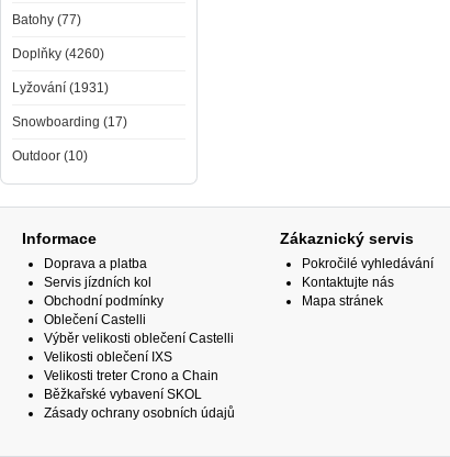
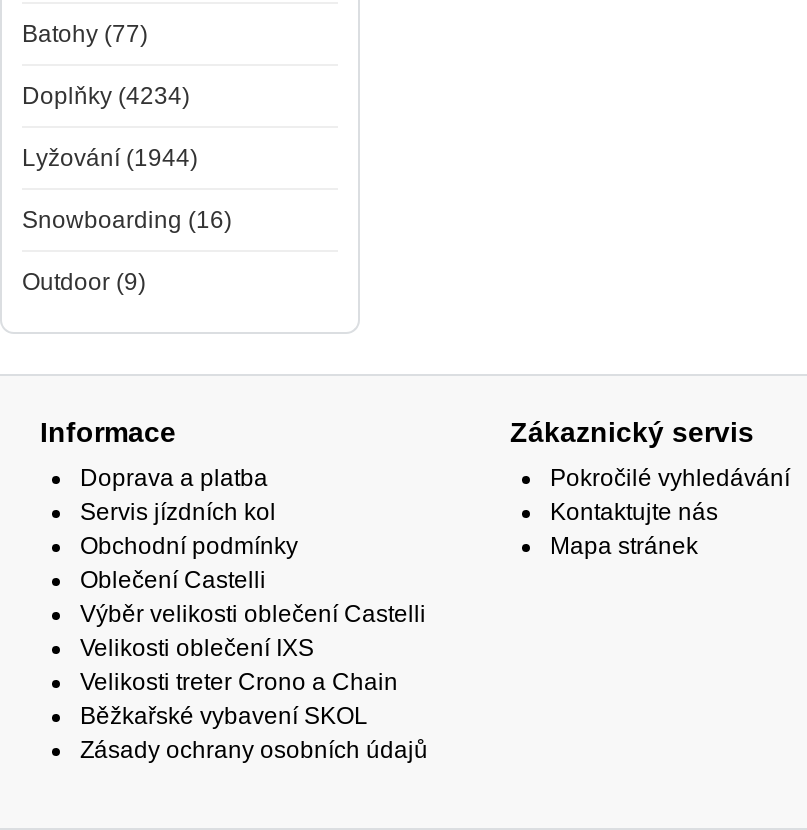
- Doplňky (4260)
+ Doplňky (4234)

- Lyžování (1931)
+ Lyžování (1944)

- Snowboarding (17)
+ Snowboarding (16)

- Outdoor (10)
+ Outdoor (9)
